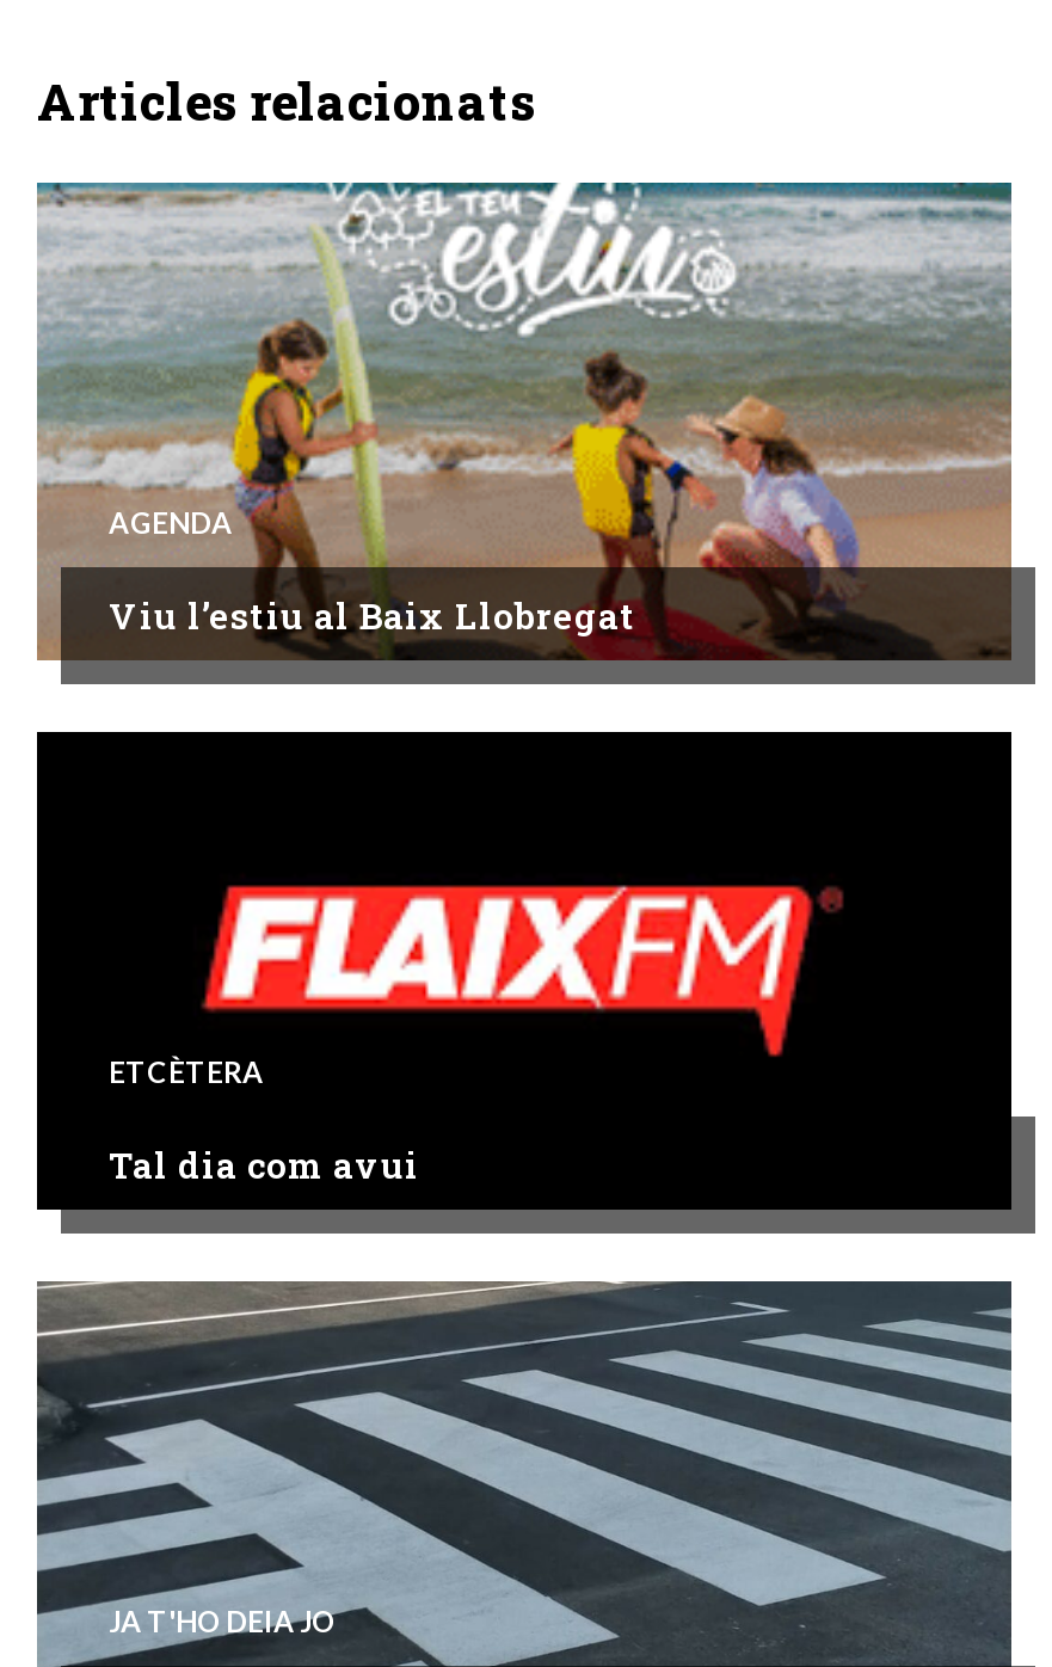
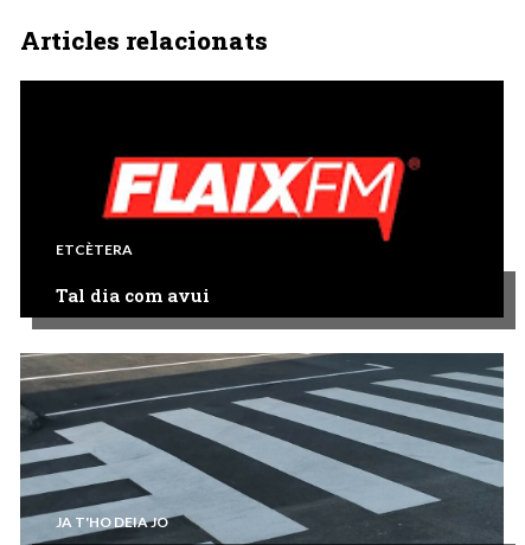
- [image]
- AGENDA
- Viu l’estiu al Baix Llobregat
